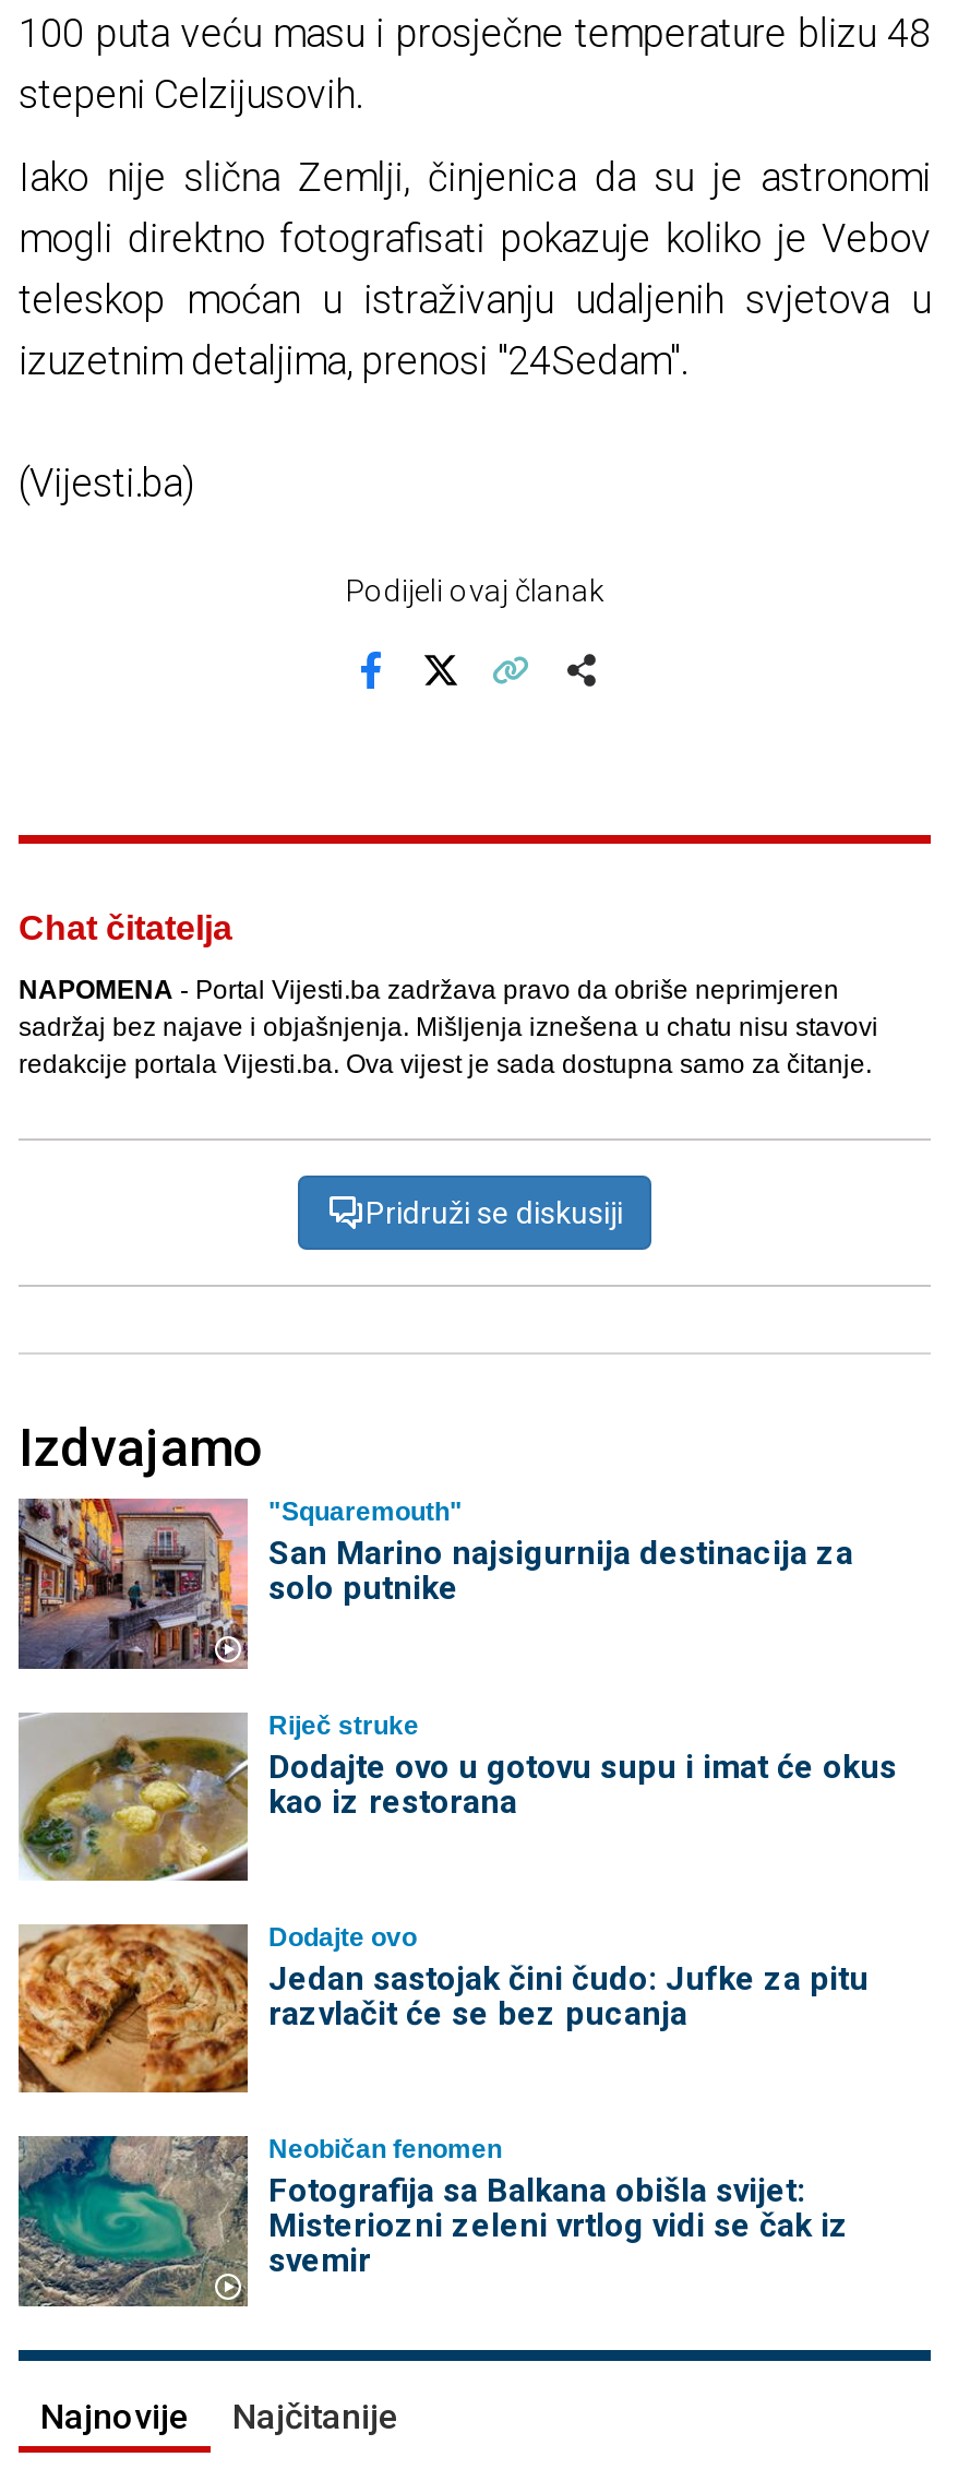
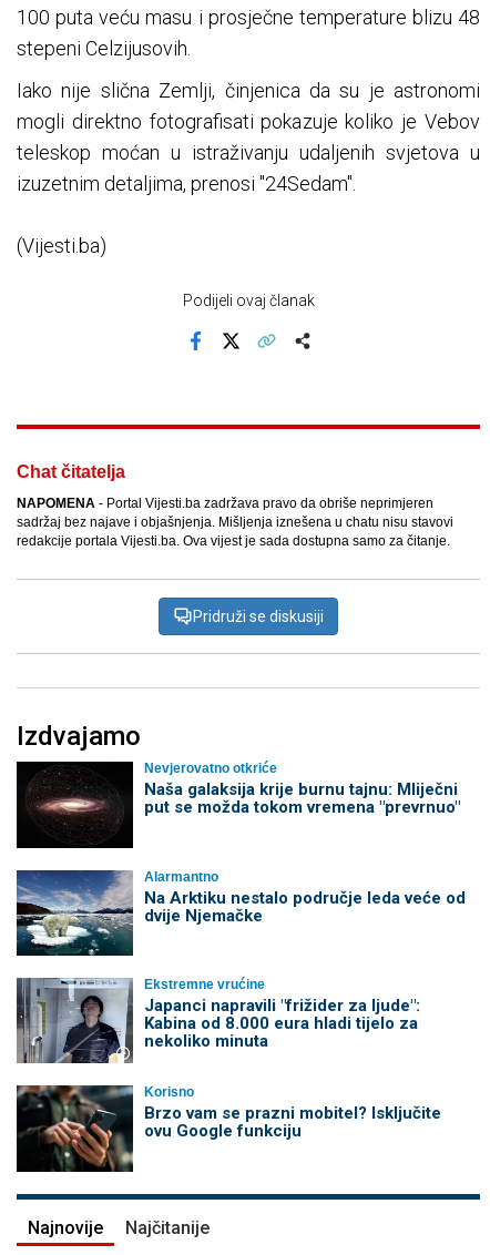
- [image]
- "Squaremouth"
- San Marino najsigurnija destinacija za
- solo putnike
+ [image]
+ Nevjerovatno otkriće
+ Naša galaksija krije burnu tajnu: Mliječni
+ put se možda tokom vremena "prevrnuo"

- [image]
- Riječ struke
- Dodajte ovo u gotovu supu i imat će okus
- kao iz restorana
+ [image]
+ Alarmantno
+ Na Arktiku nestalo područje leda veće od
+ dvije Njemačke

- [image]
- Dodajte ovo
- Jedan sastojak čini čudo: Jufke za pitu
- razvlačit će se bez pucanja
+ [image]
+ Ekstremne vrućine
+ Japanci napravili "frižider za ljude":
+ Kabina od 8.000 eura hladi tijelo za
+ nekoliko minuta

- [image]
- Neobičan fenomen
- Fotografija sa Balkana obišla svijet:
- Misteriozni zeleni vrtlog vidi se čak iz
- svemir
+ [image]
+ Korisno
+ Brzo vam se prazni mobitel? Isključite
+ ovu Google funkciju
